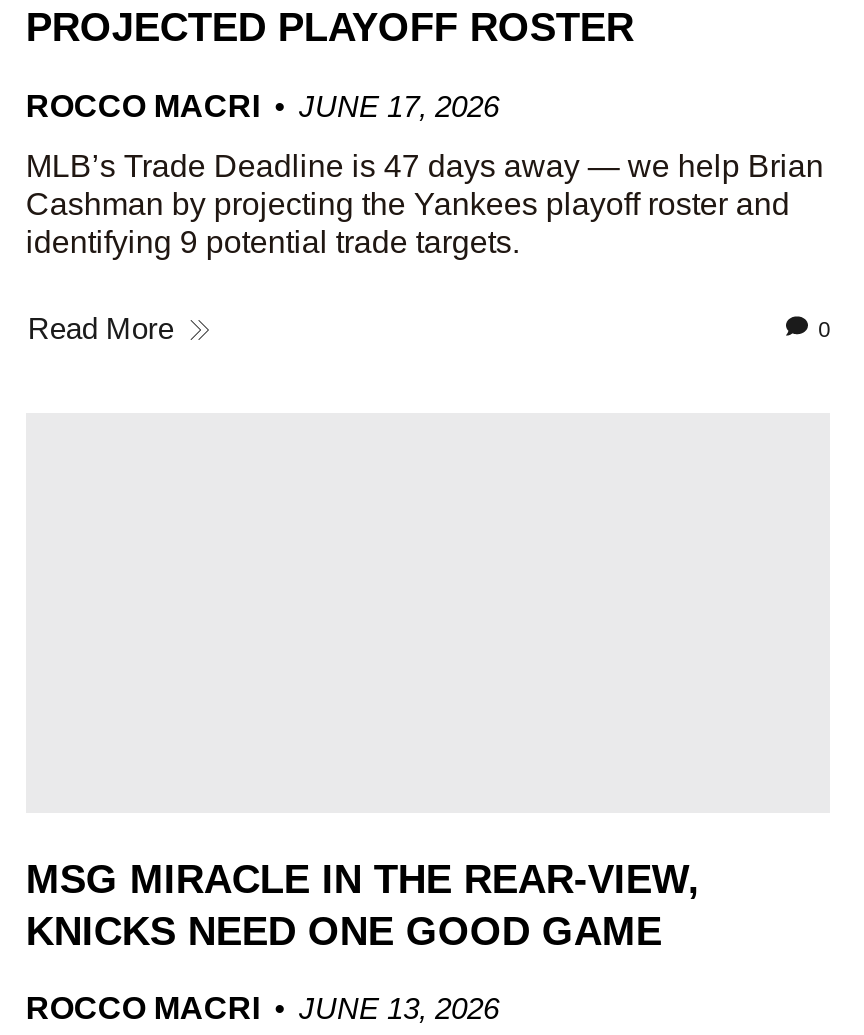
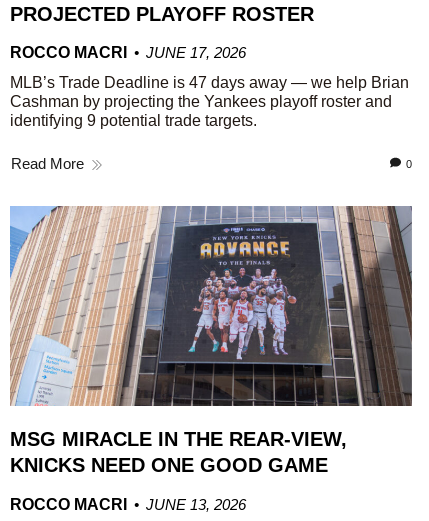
+ [image]
